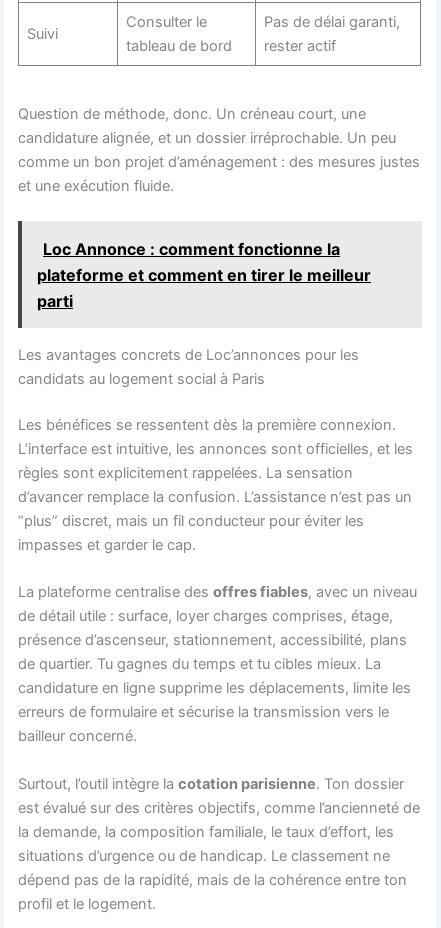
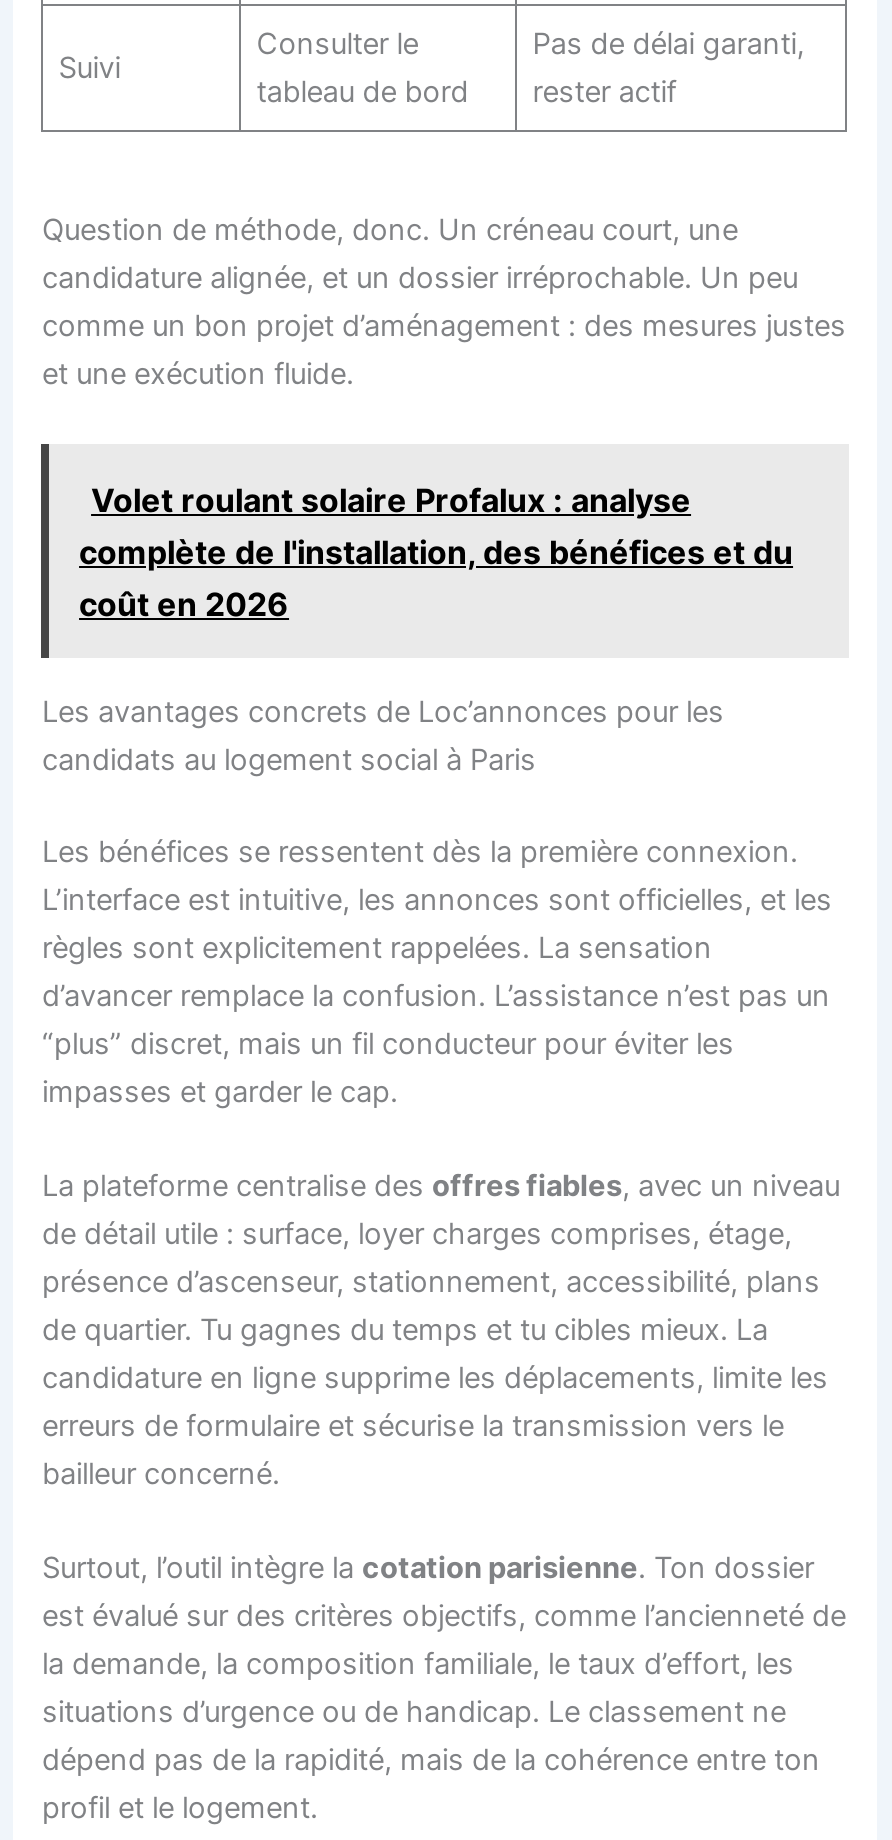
- Loc Annonce : comment fonctionne la
- plateforme et comment en tirer le meilleur
- parti
+ Volet roulant solaire Profalux : analyse
+ complète de l'installation, des bénéfices et du
+ coût en 2026
